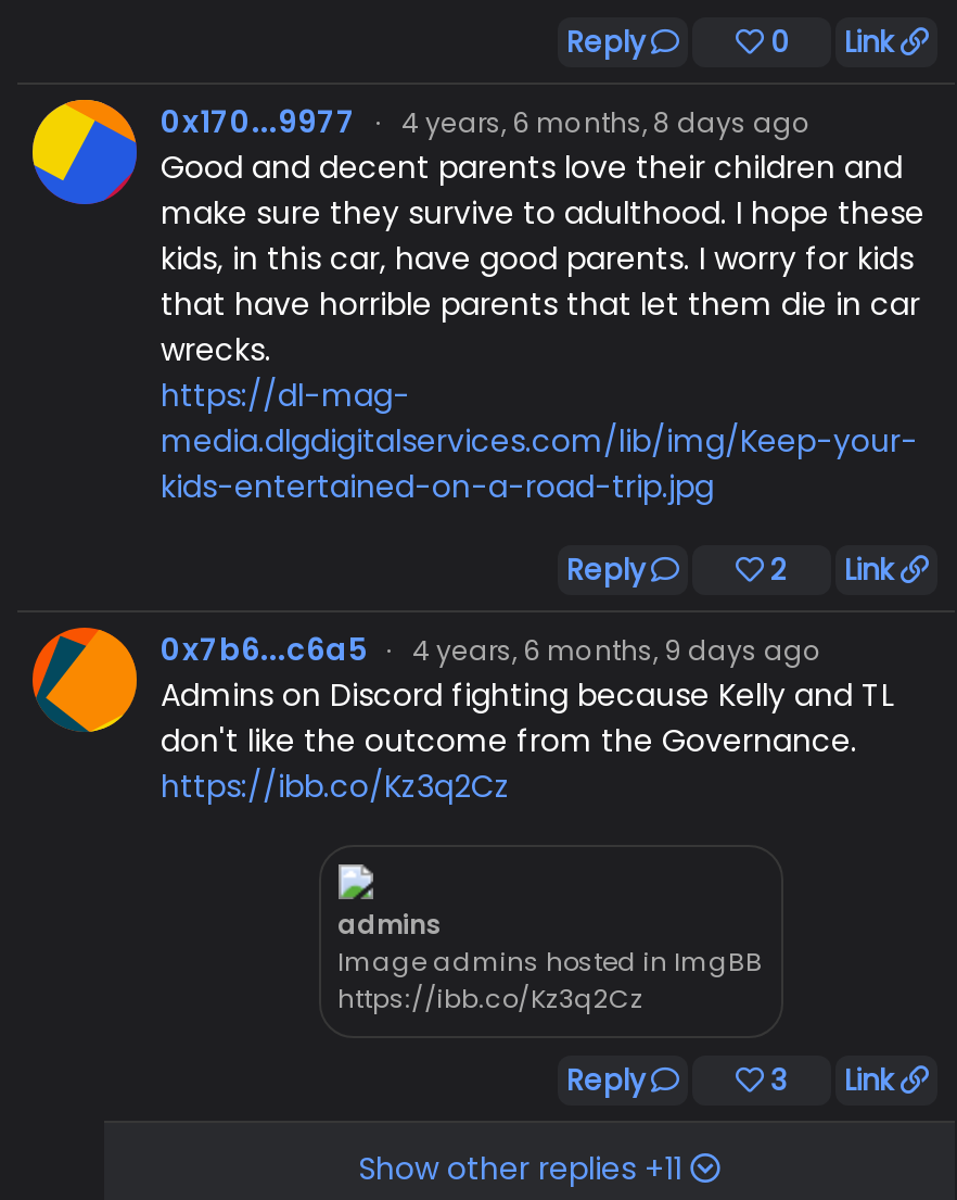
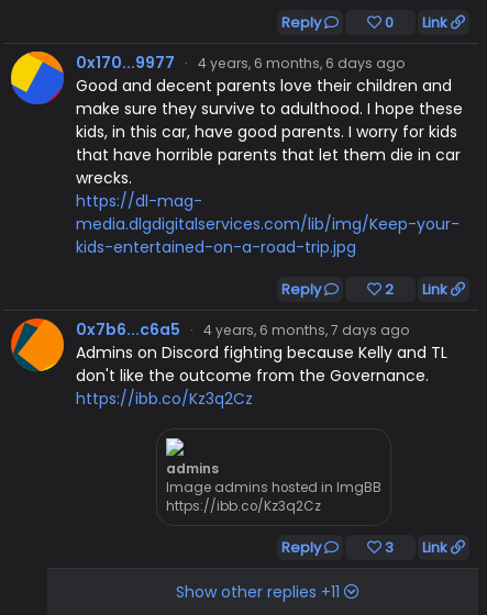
- 0x170...9977 · 4 years, 6 months, 8 days ago
+ 0x170...9977 · 4 years, 6 months, 6 days ago

- 0x7b6...c6a5 · 4 years, 6 months, 9 days ago
+ 0x7b6...c6a5 · 4 years, 6 months, 7 days ago
